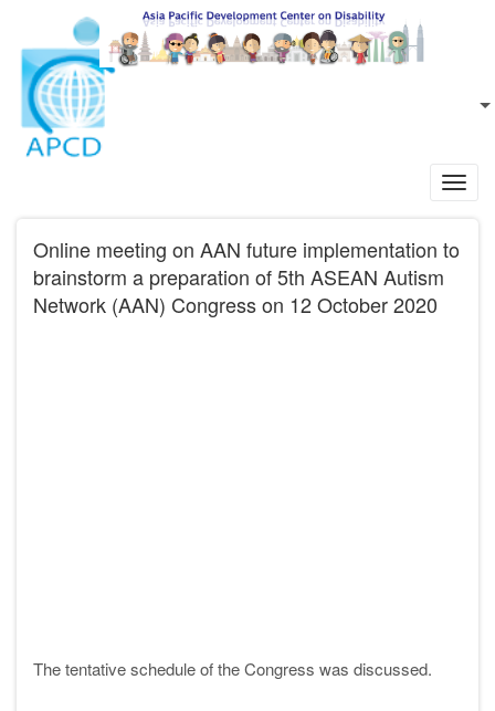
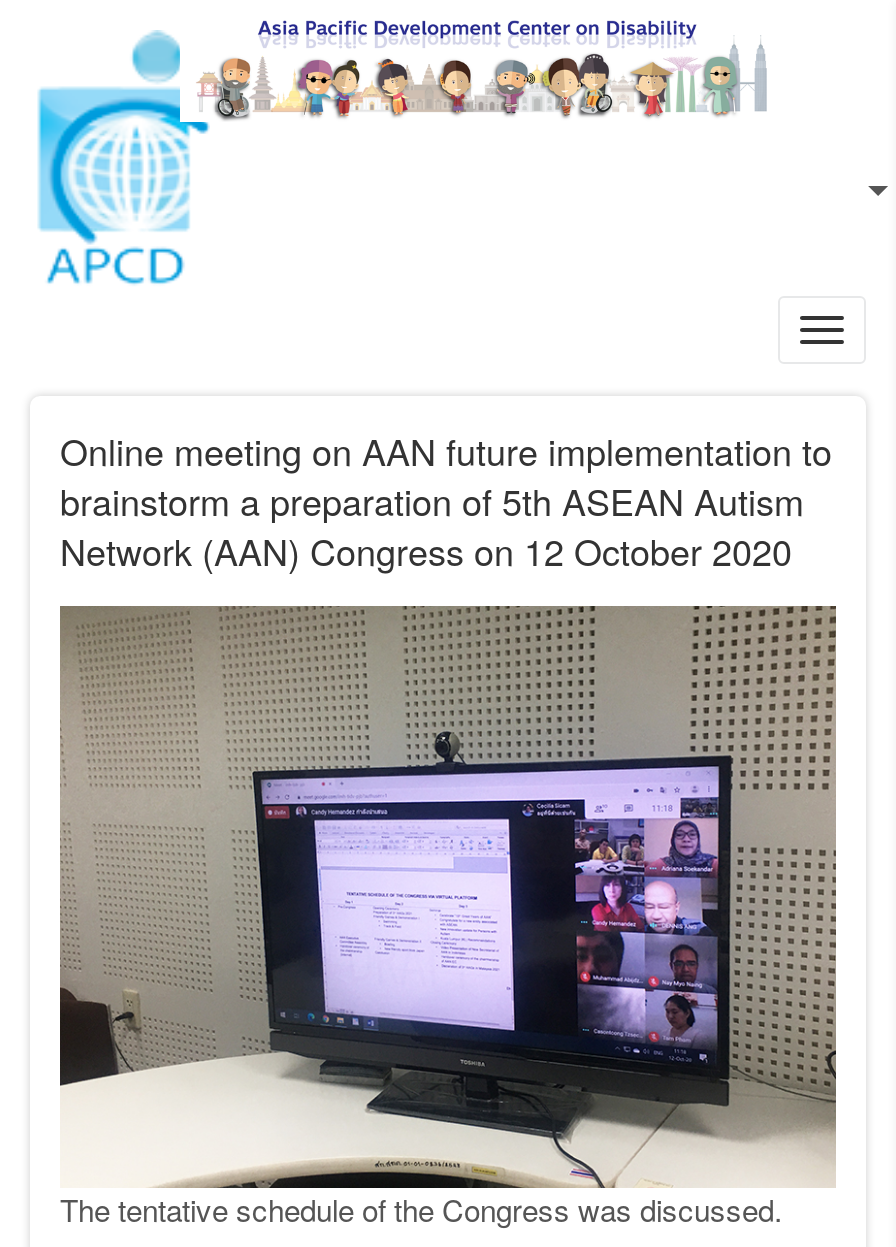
+ [image]
